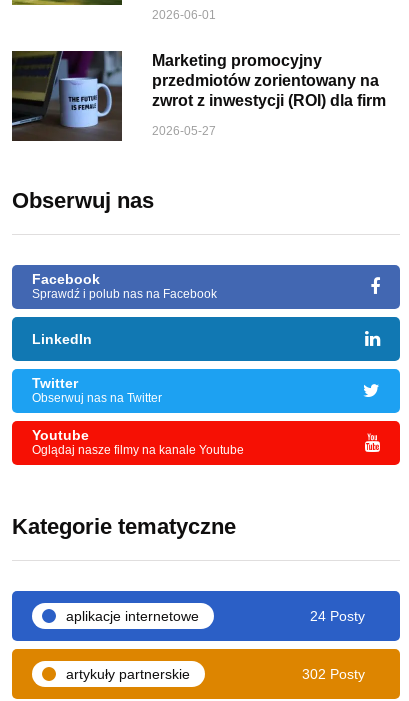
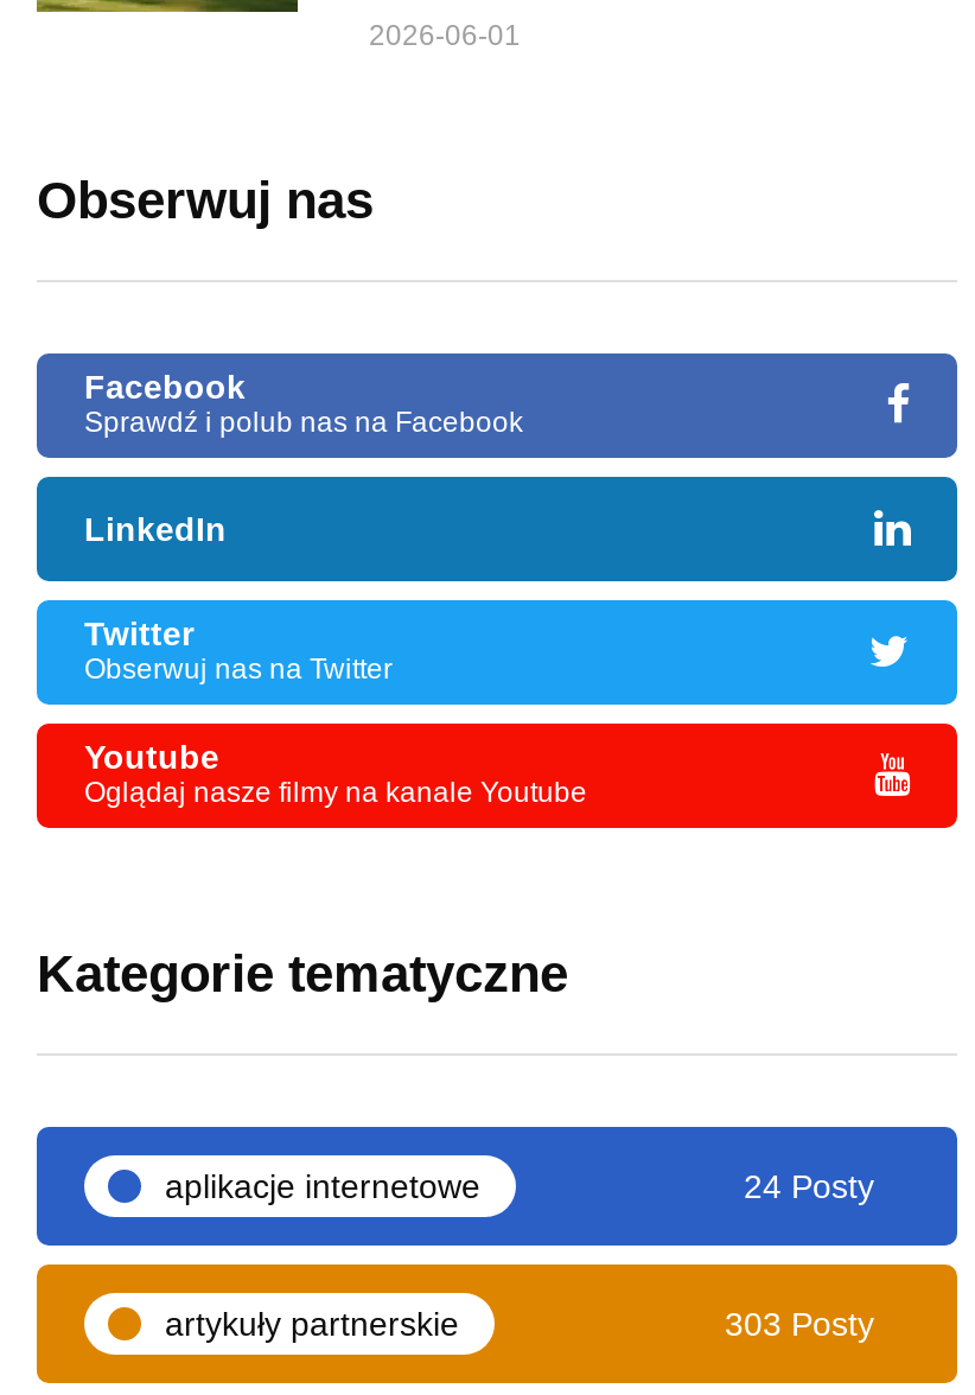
- [image]
- Marketing promocyjny
- przedmiotów zorientowany na
- zwrot z inwestycji (ROI) dla firm
- 2026-05-27

- 302 Posty
+ 303 Posty
